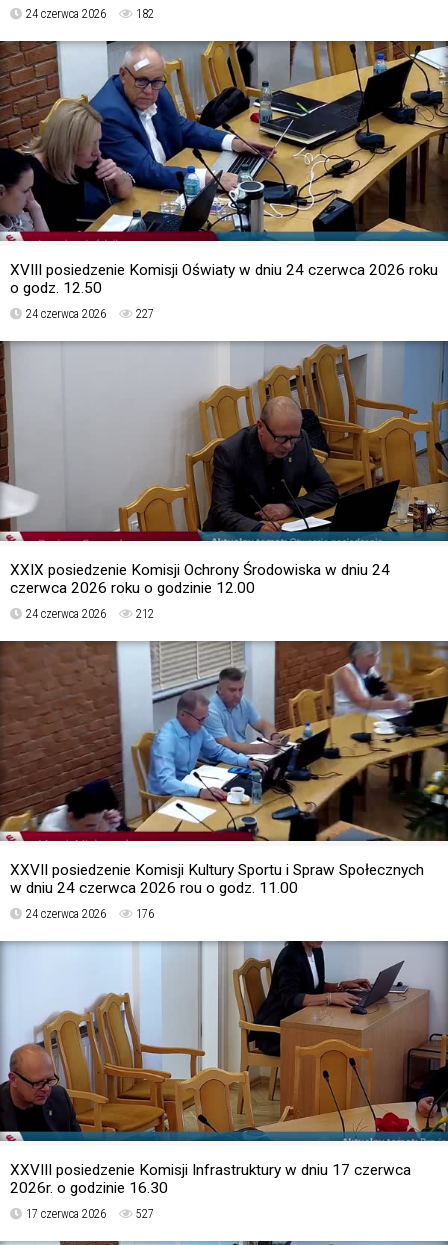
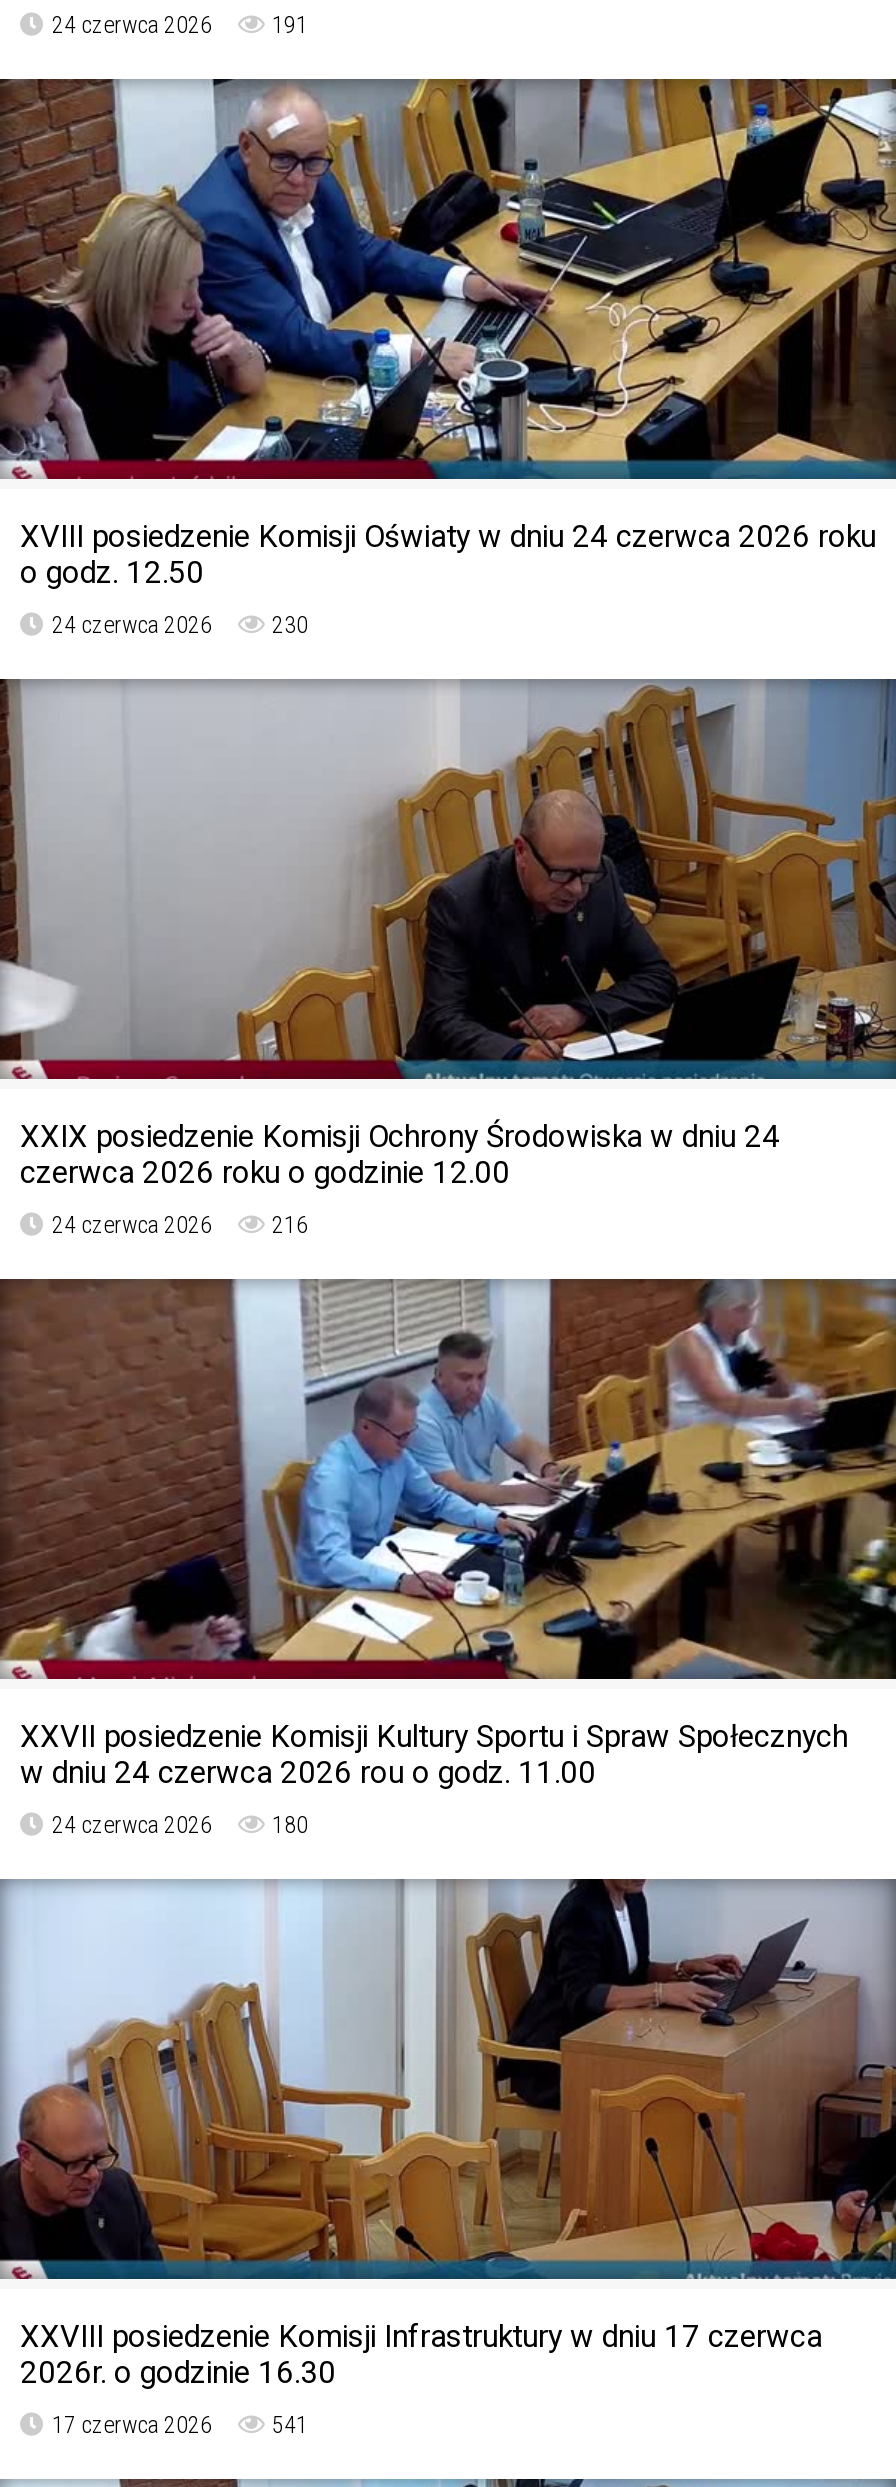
- 24 czerwca 2026 182
+ 24 czerwca 2026 191

- 24 czerwca 2026 227
+ 24 czerwca 2026 230

- 24 czerwca 2026 212
+ 24 czerwca 2026 216

- 24 czerwca 2026 176
+ 24 czerwca 2026 180

- 17 czerwca 2026 527
+ 17 czerwca 2026 541
